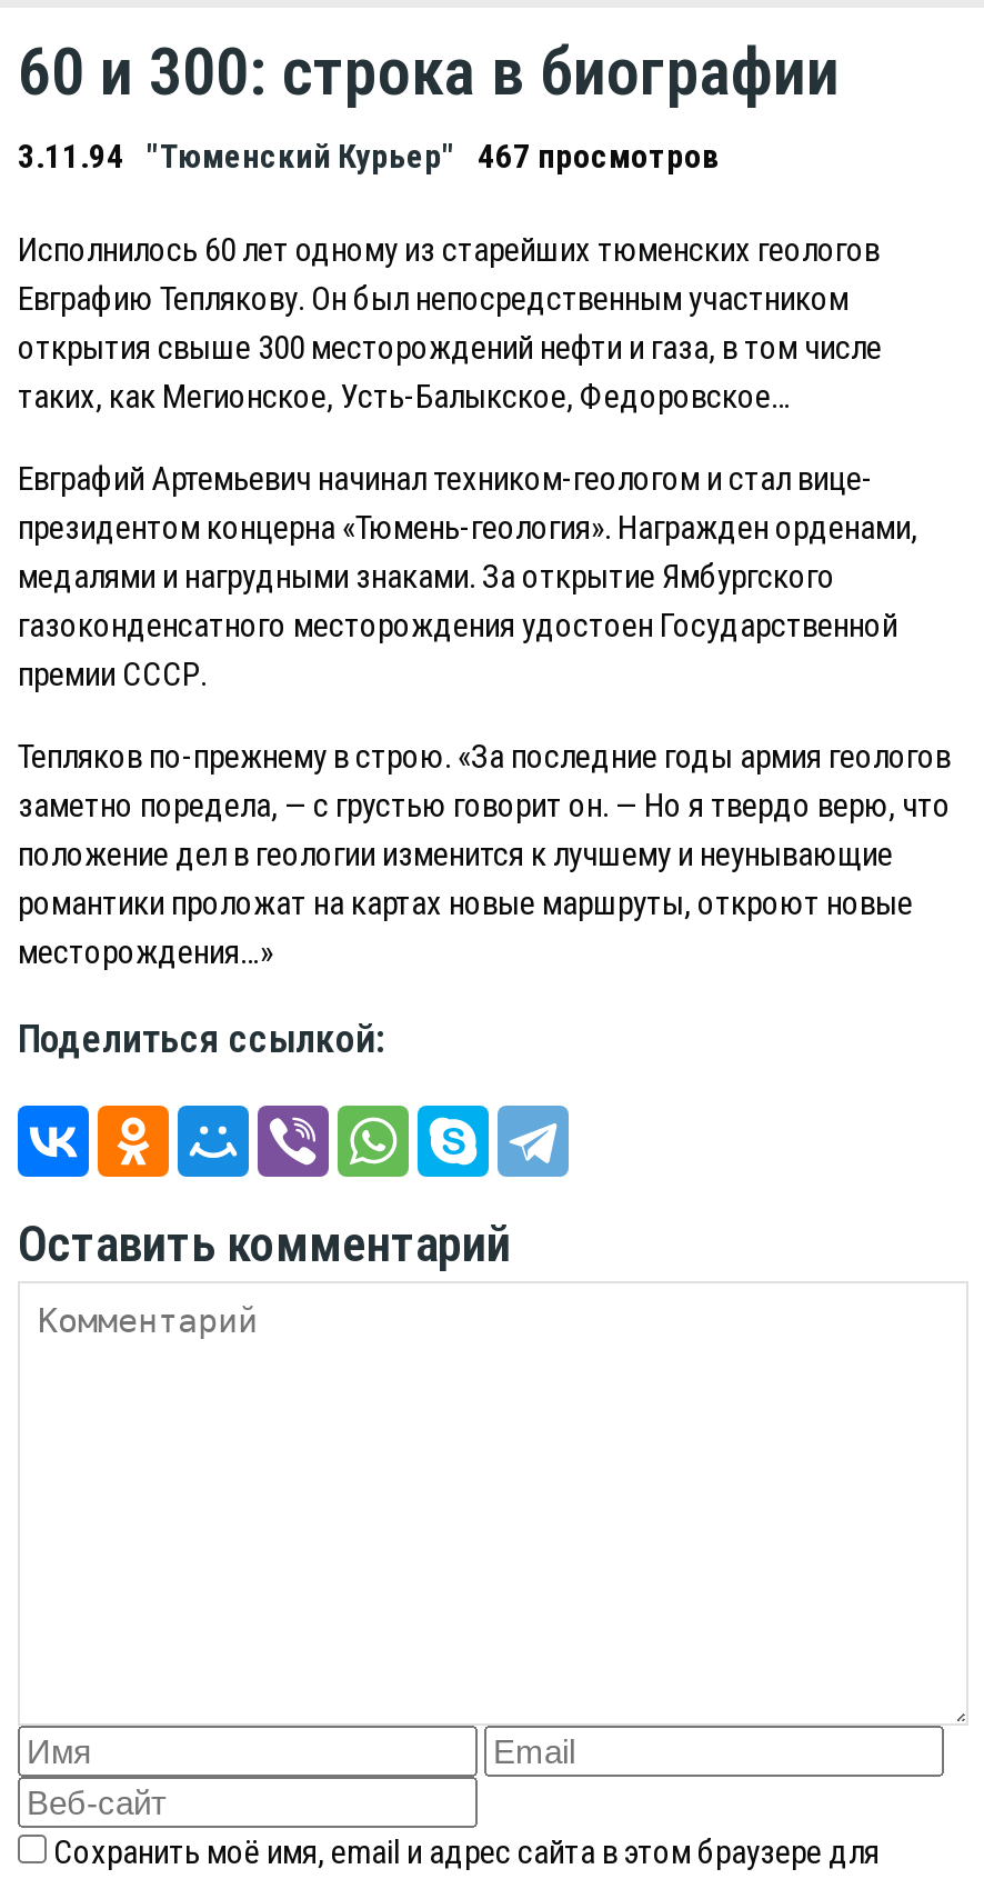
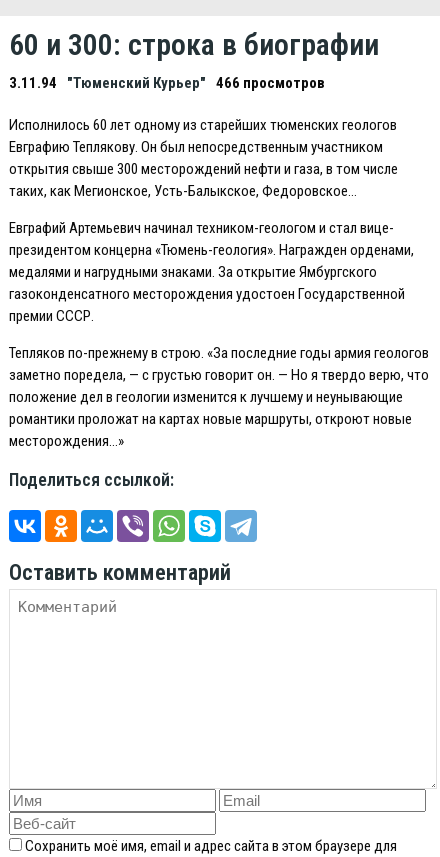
- 3.11.94 "Тюменский Курьер" 467 просмотров
+ 3.11.94 "Тюменский Курьер" 466 просмотров
